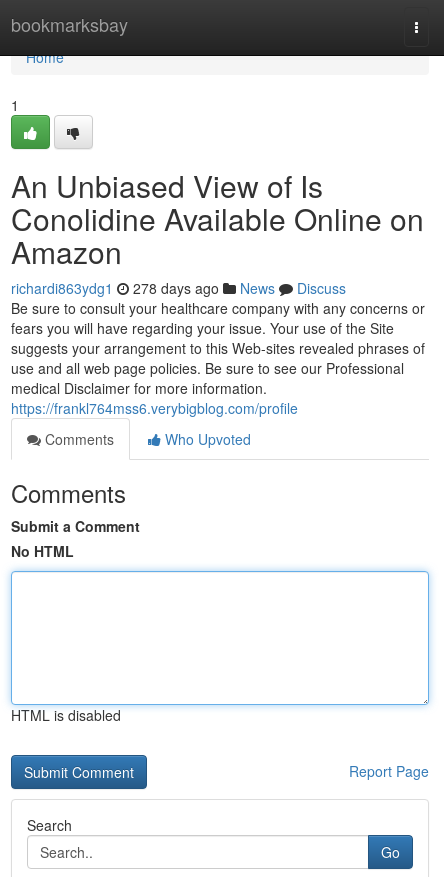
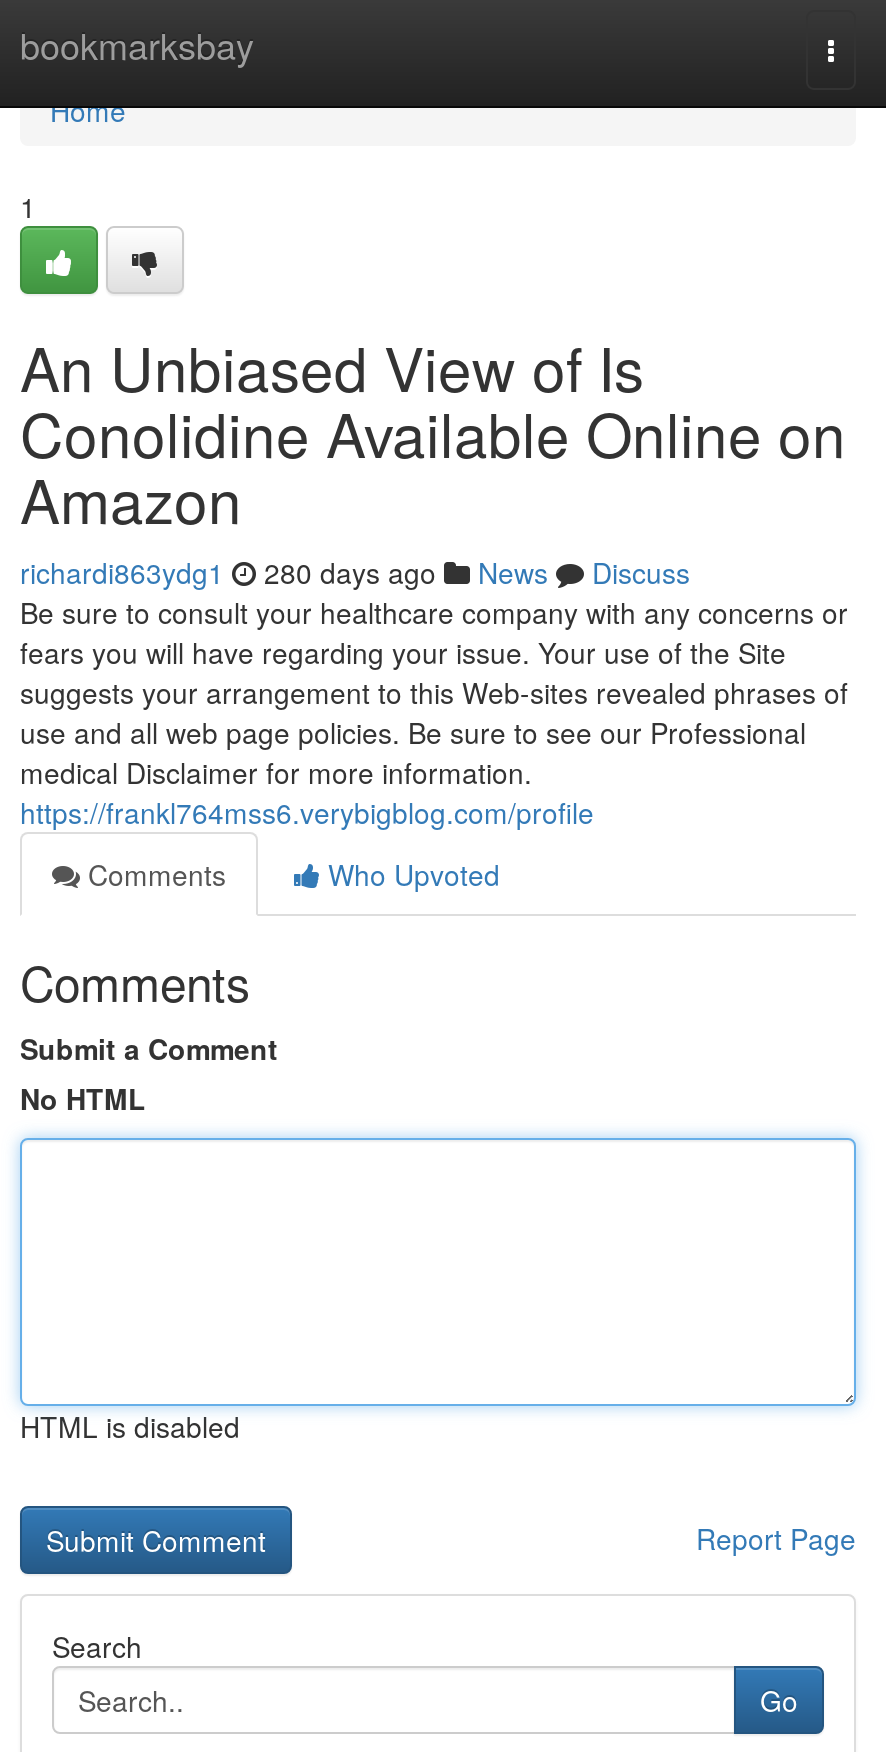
- richardi863ydg1 278 days ago News Discuss
+ richardi863ydg1 280 days ago News Discuss
